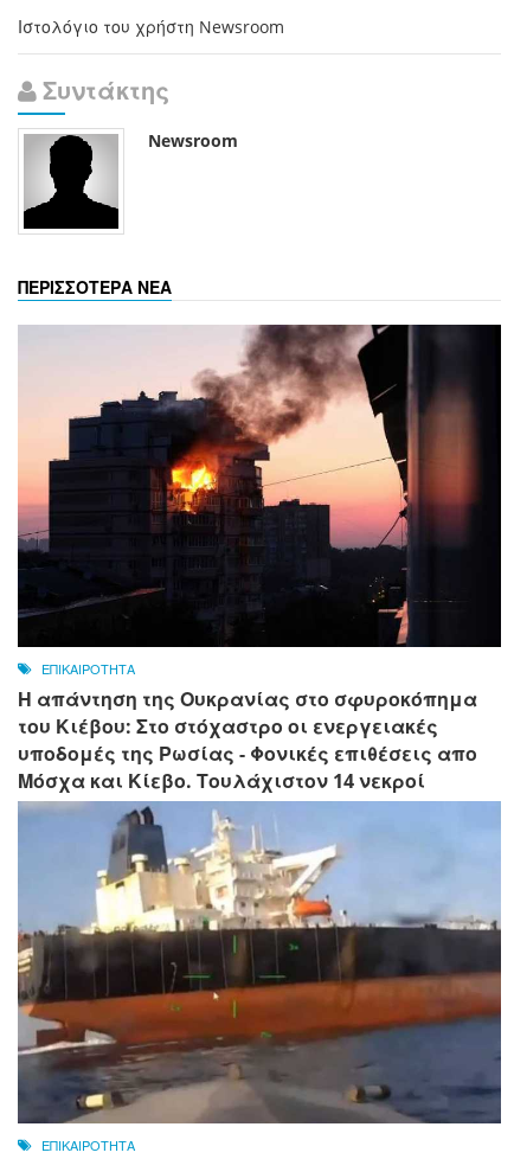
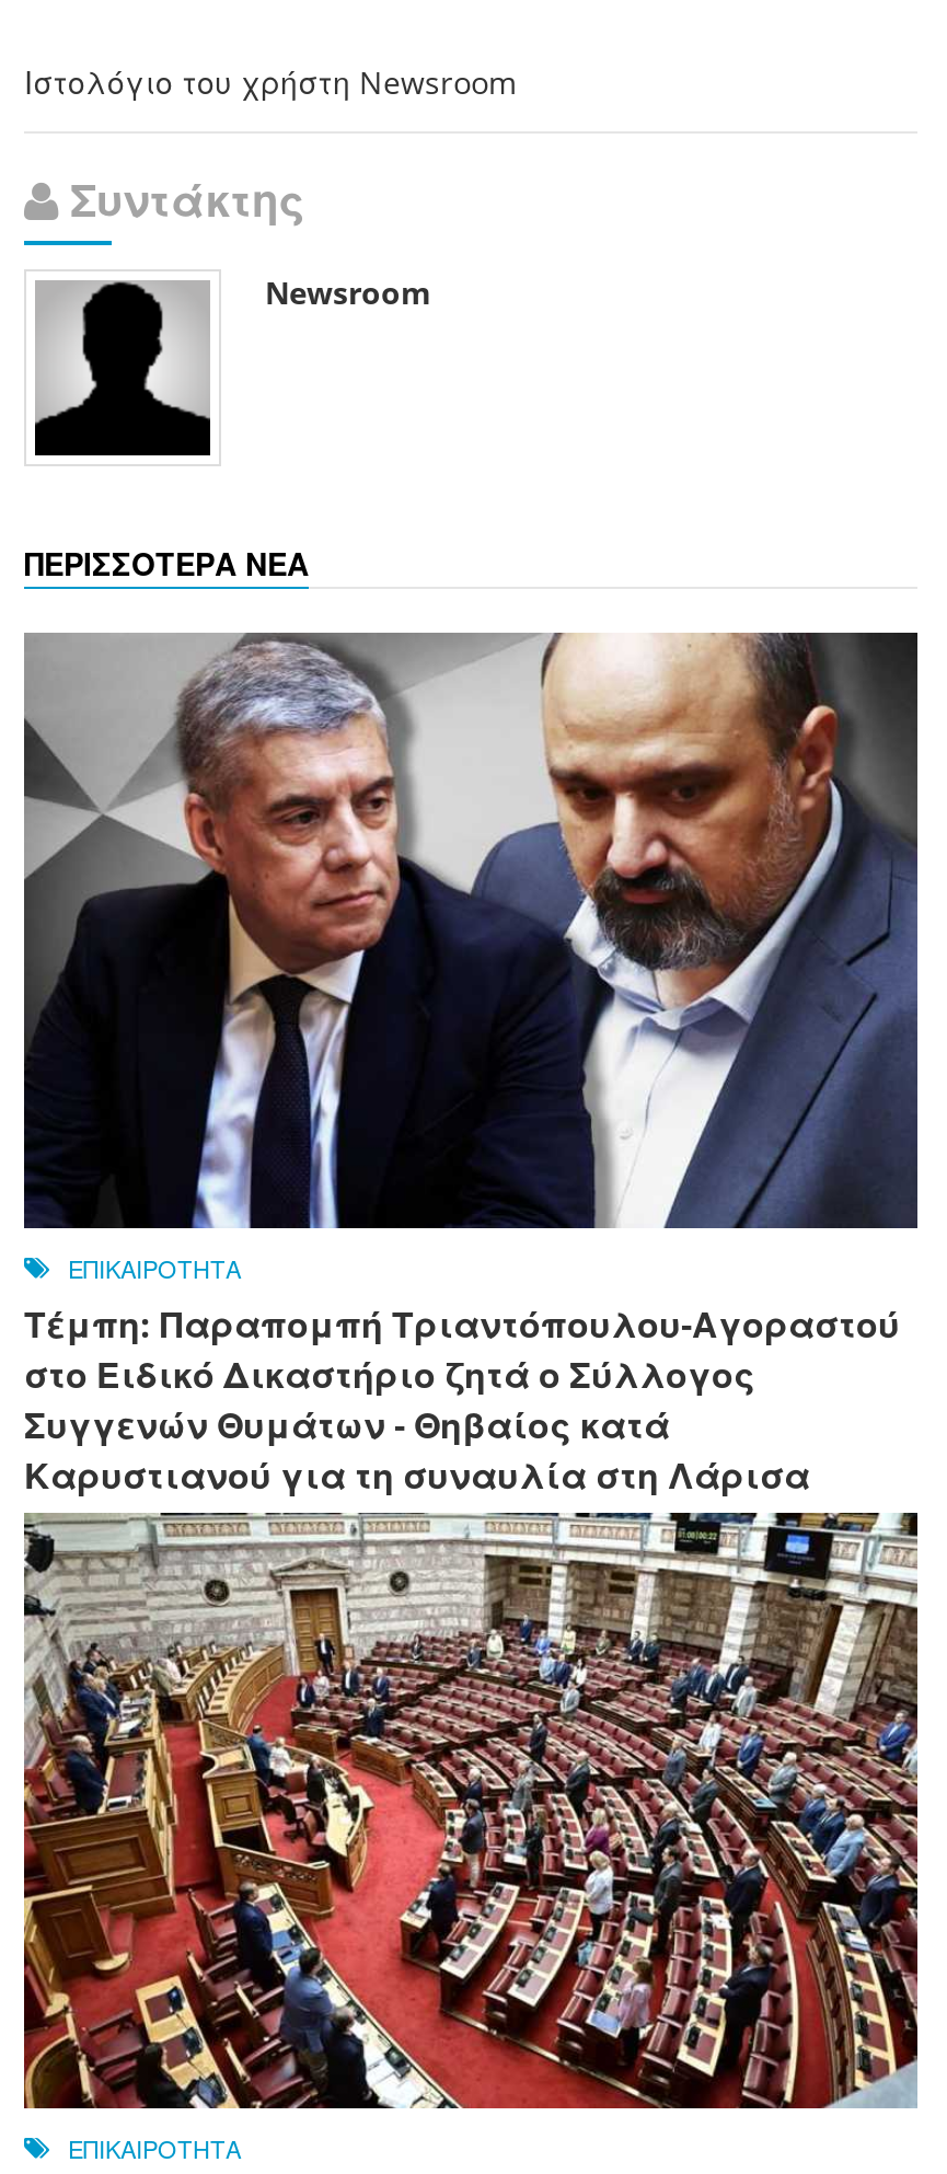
- [image]
- Η απάντηση της Ουκρανίας στο σφυροκόπημα
- του Κιέβου: Στο στόχαστρο οι ενεργειακές
- υποδομές της Ρωσίας - Φονικές επιθέσεις απο
- Μόσχα και Κίεβο. Τουλάχιστον 14 νεκροί
+ [image]
+ Τέμπη: Παραπομπή Τριαντόπουλου-Αγοραστού
+ στο Ειδικό Δικαστήριο ζητά ο Σύλλογος
+ Συγγενών Θυμάτων - Θηβαίος κατά
+ Καρυστιανού για τη συναυλία στη Λάρισα

- [image]
+ [image]
